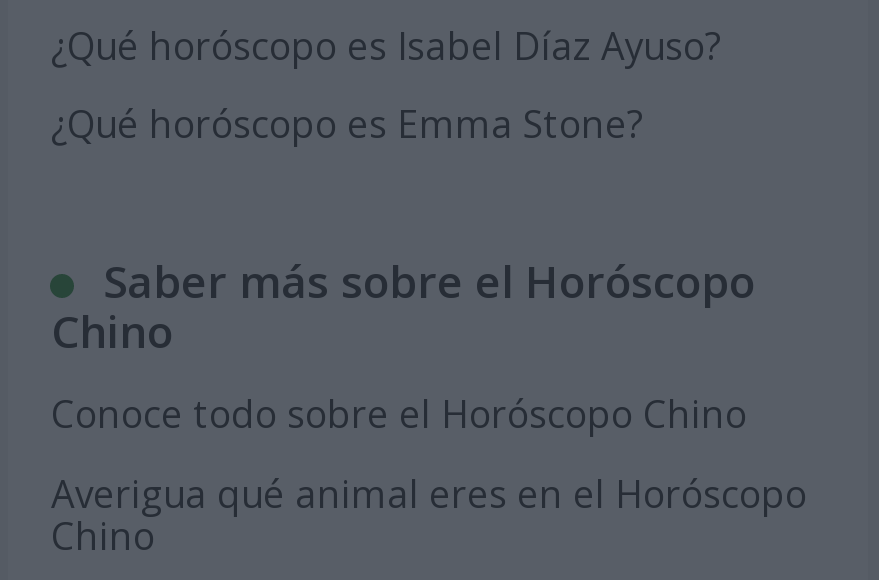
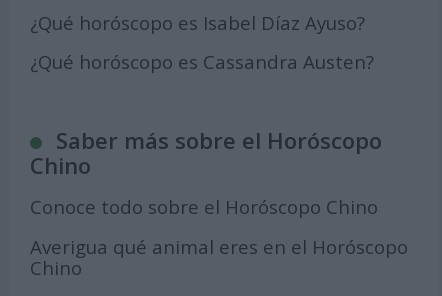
- ¿Qué horóscopo es Emma Stone?
+ ¿Qué horóscopo es Cassandra Austen?
